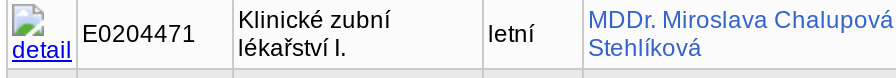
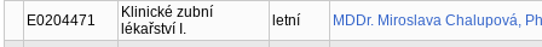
- Stehlíková
